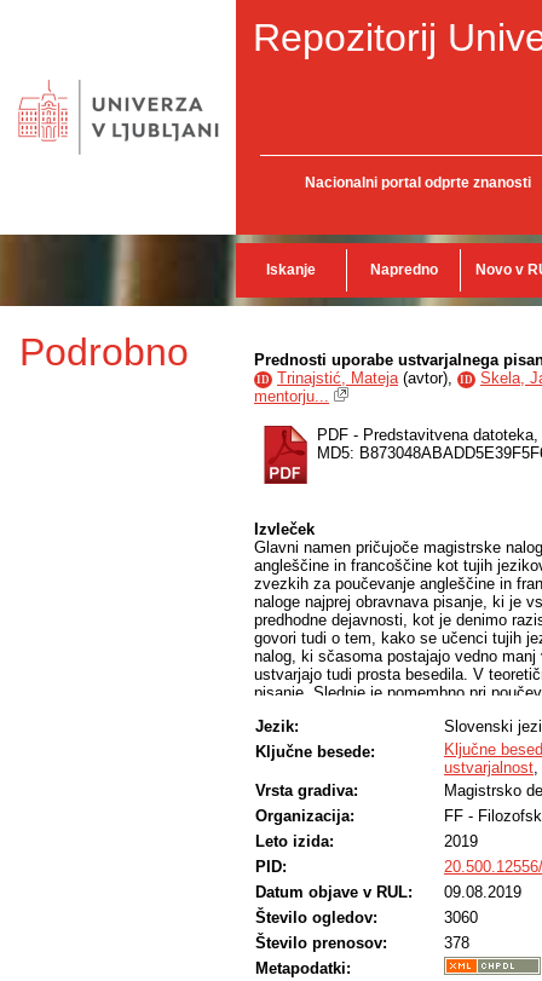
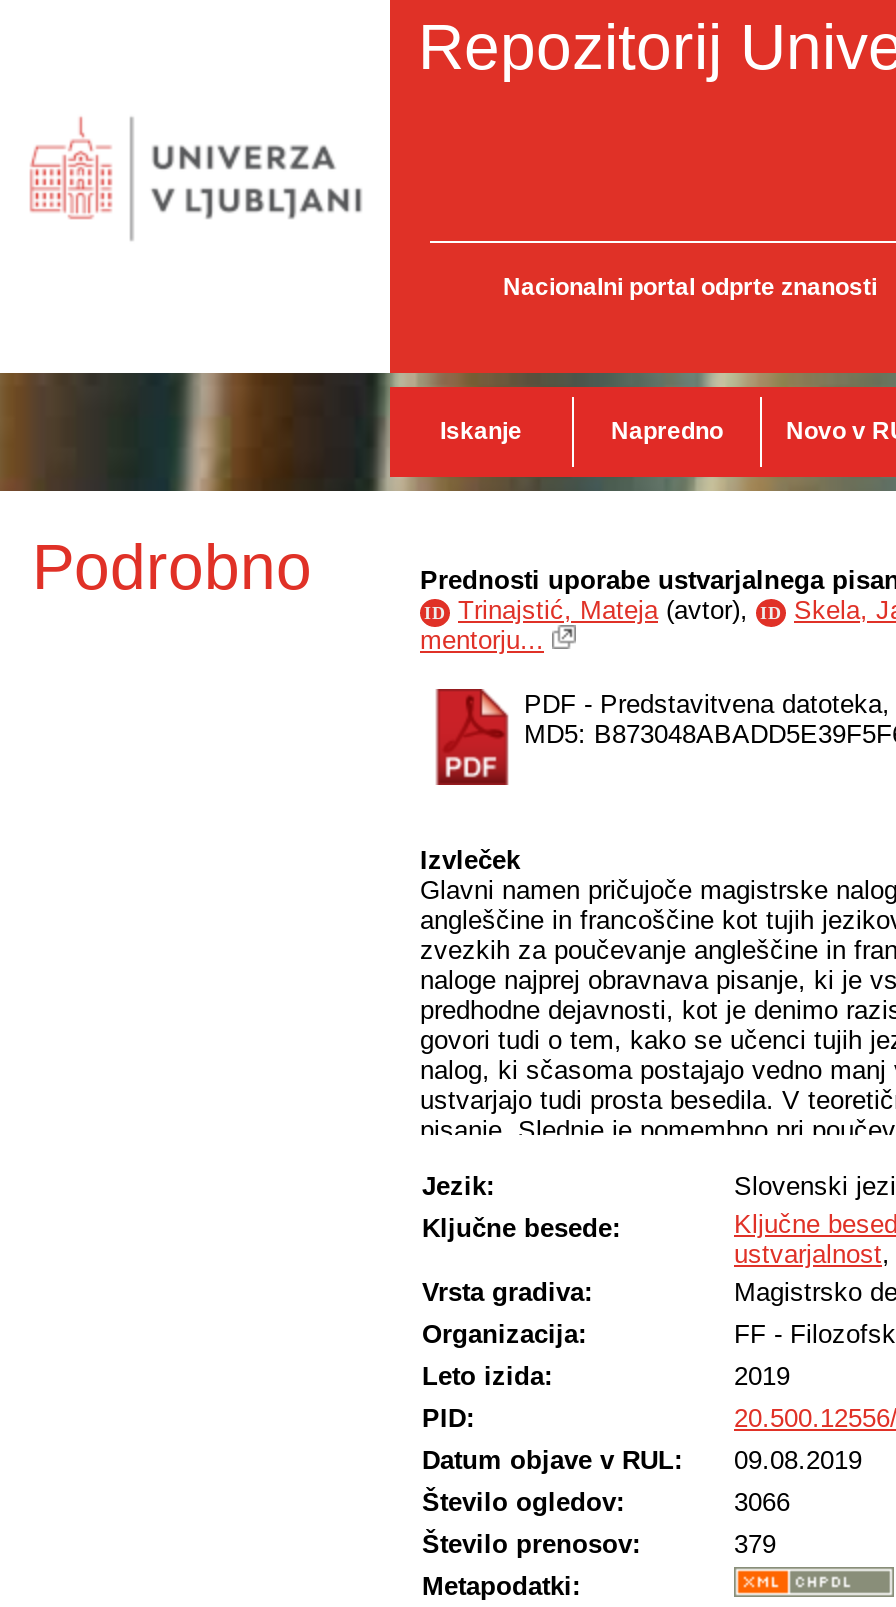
- 3060
+ 3066

- 378
+ 379
